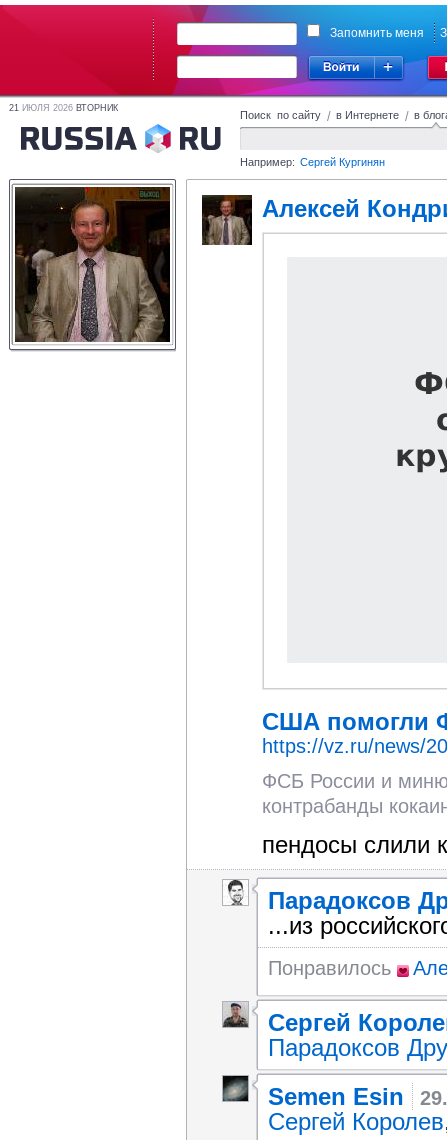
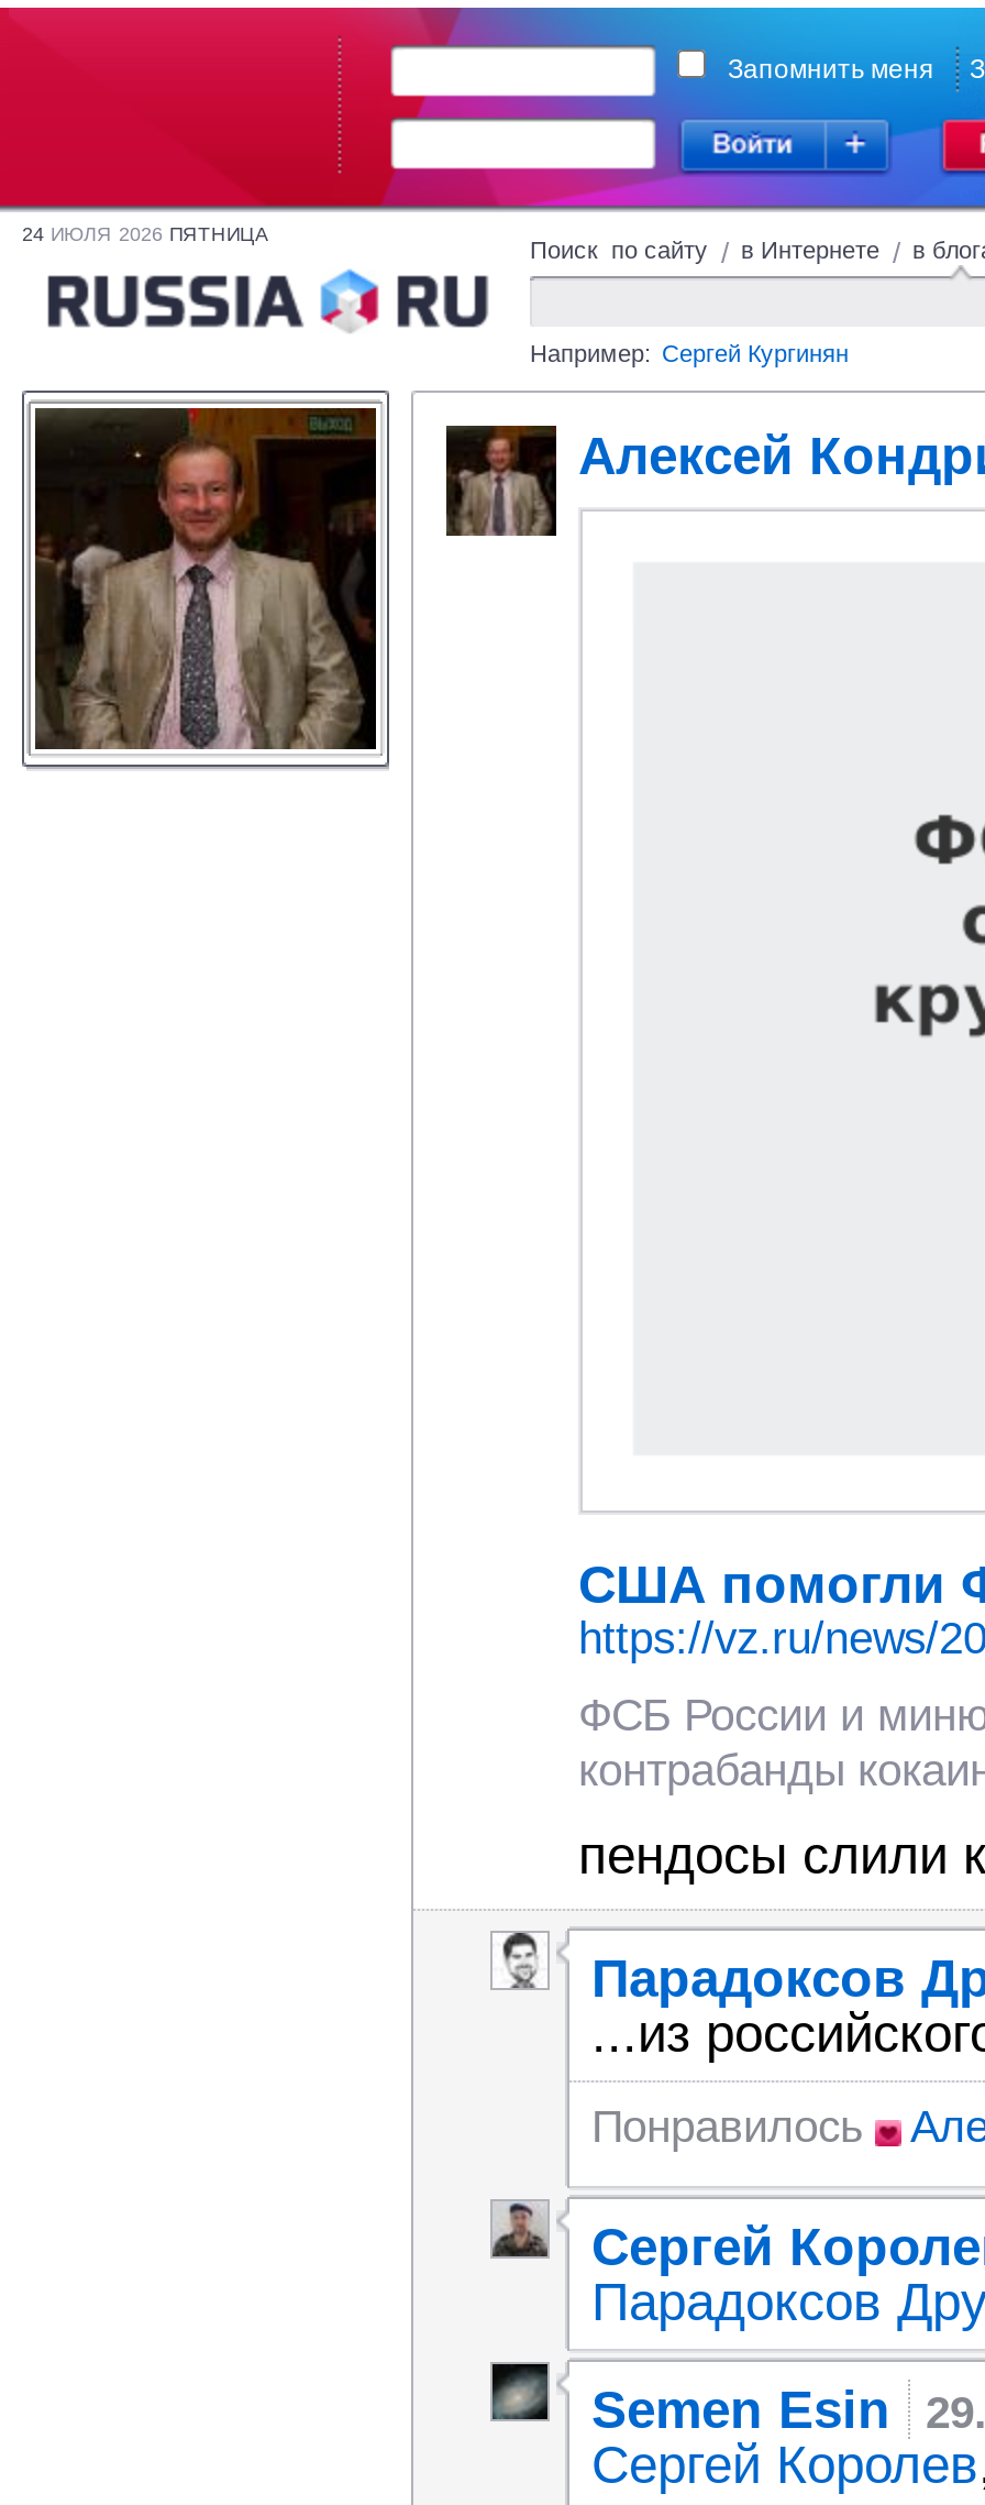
- 21 ИЮЛЯ 2026 ВТОРНИК
+ 24 ИЮЛЯ 2026 ПЯТНИЦА
